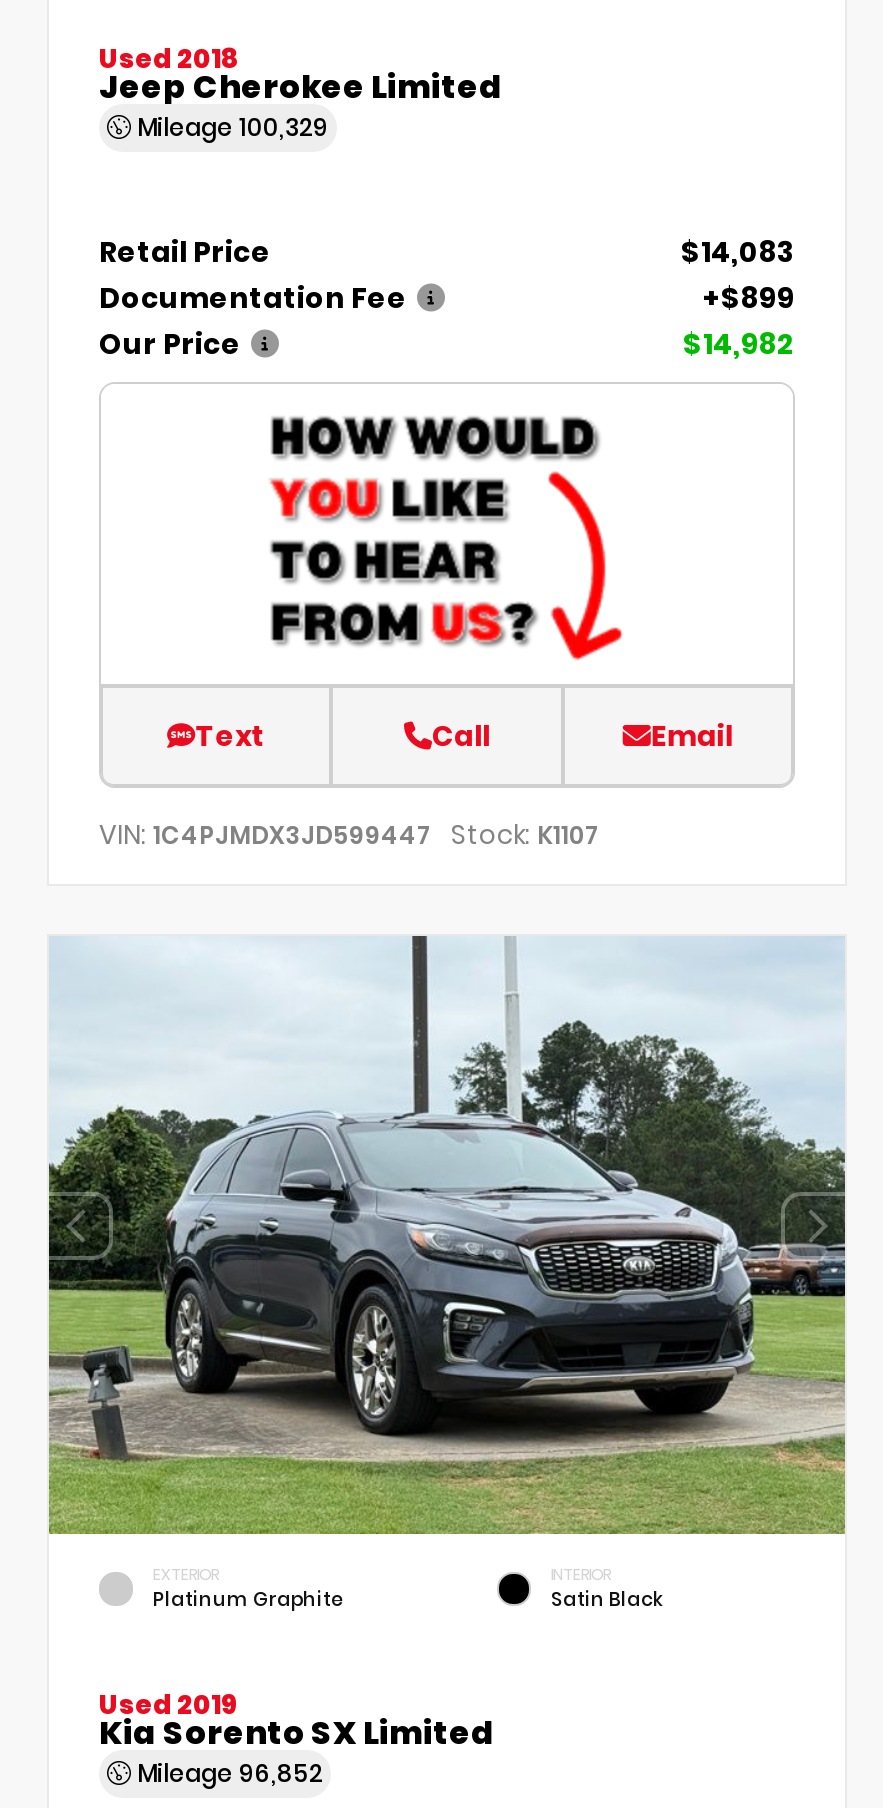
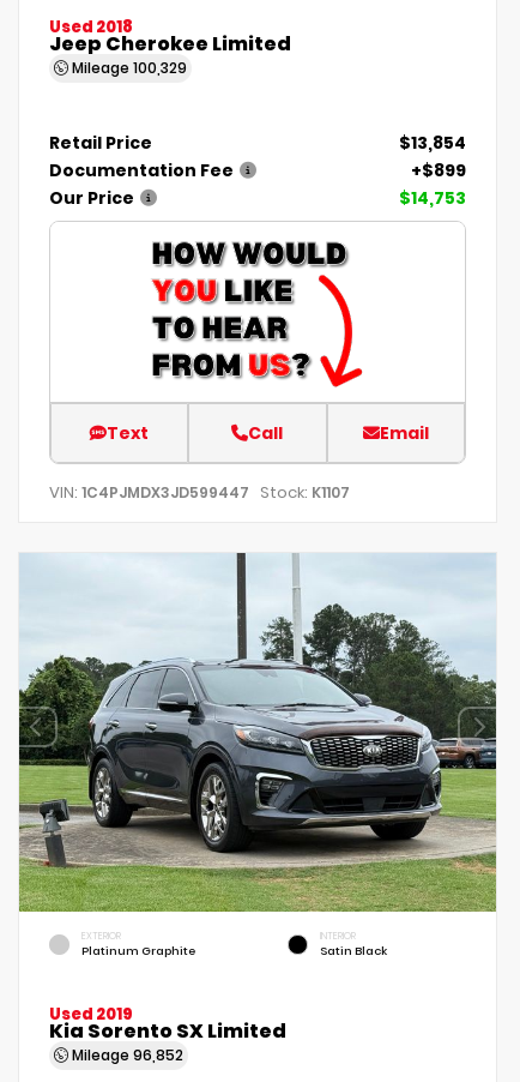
- $14,083
+ $13,854

- $14,982
+ $14,753
